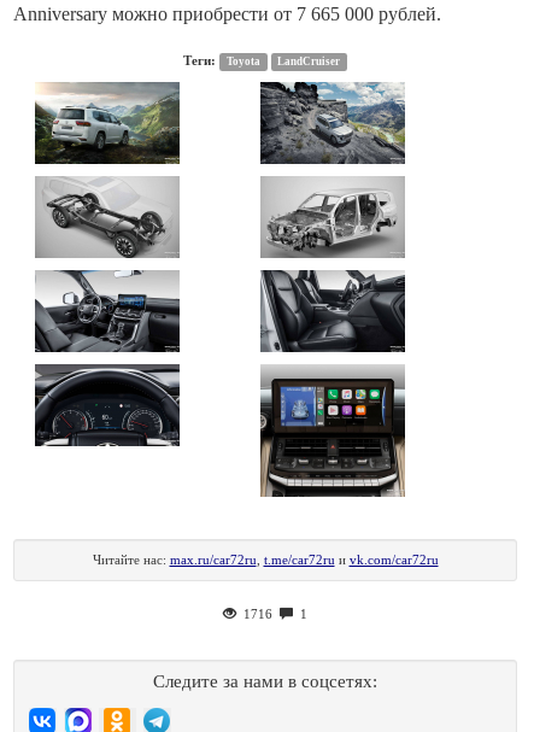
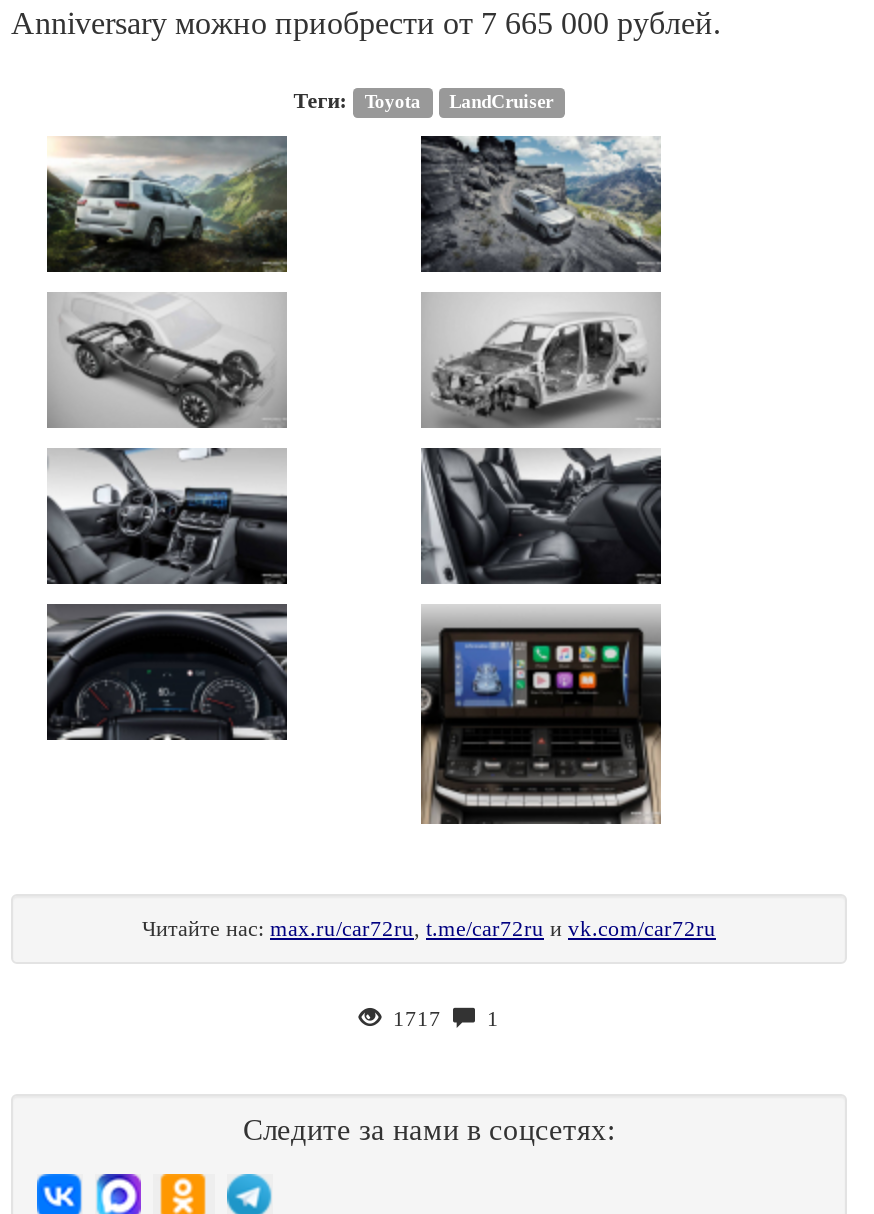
- 1716 1
+ 1717 1
